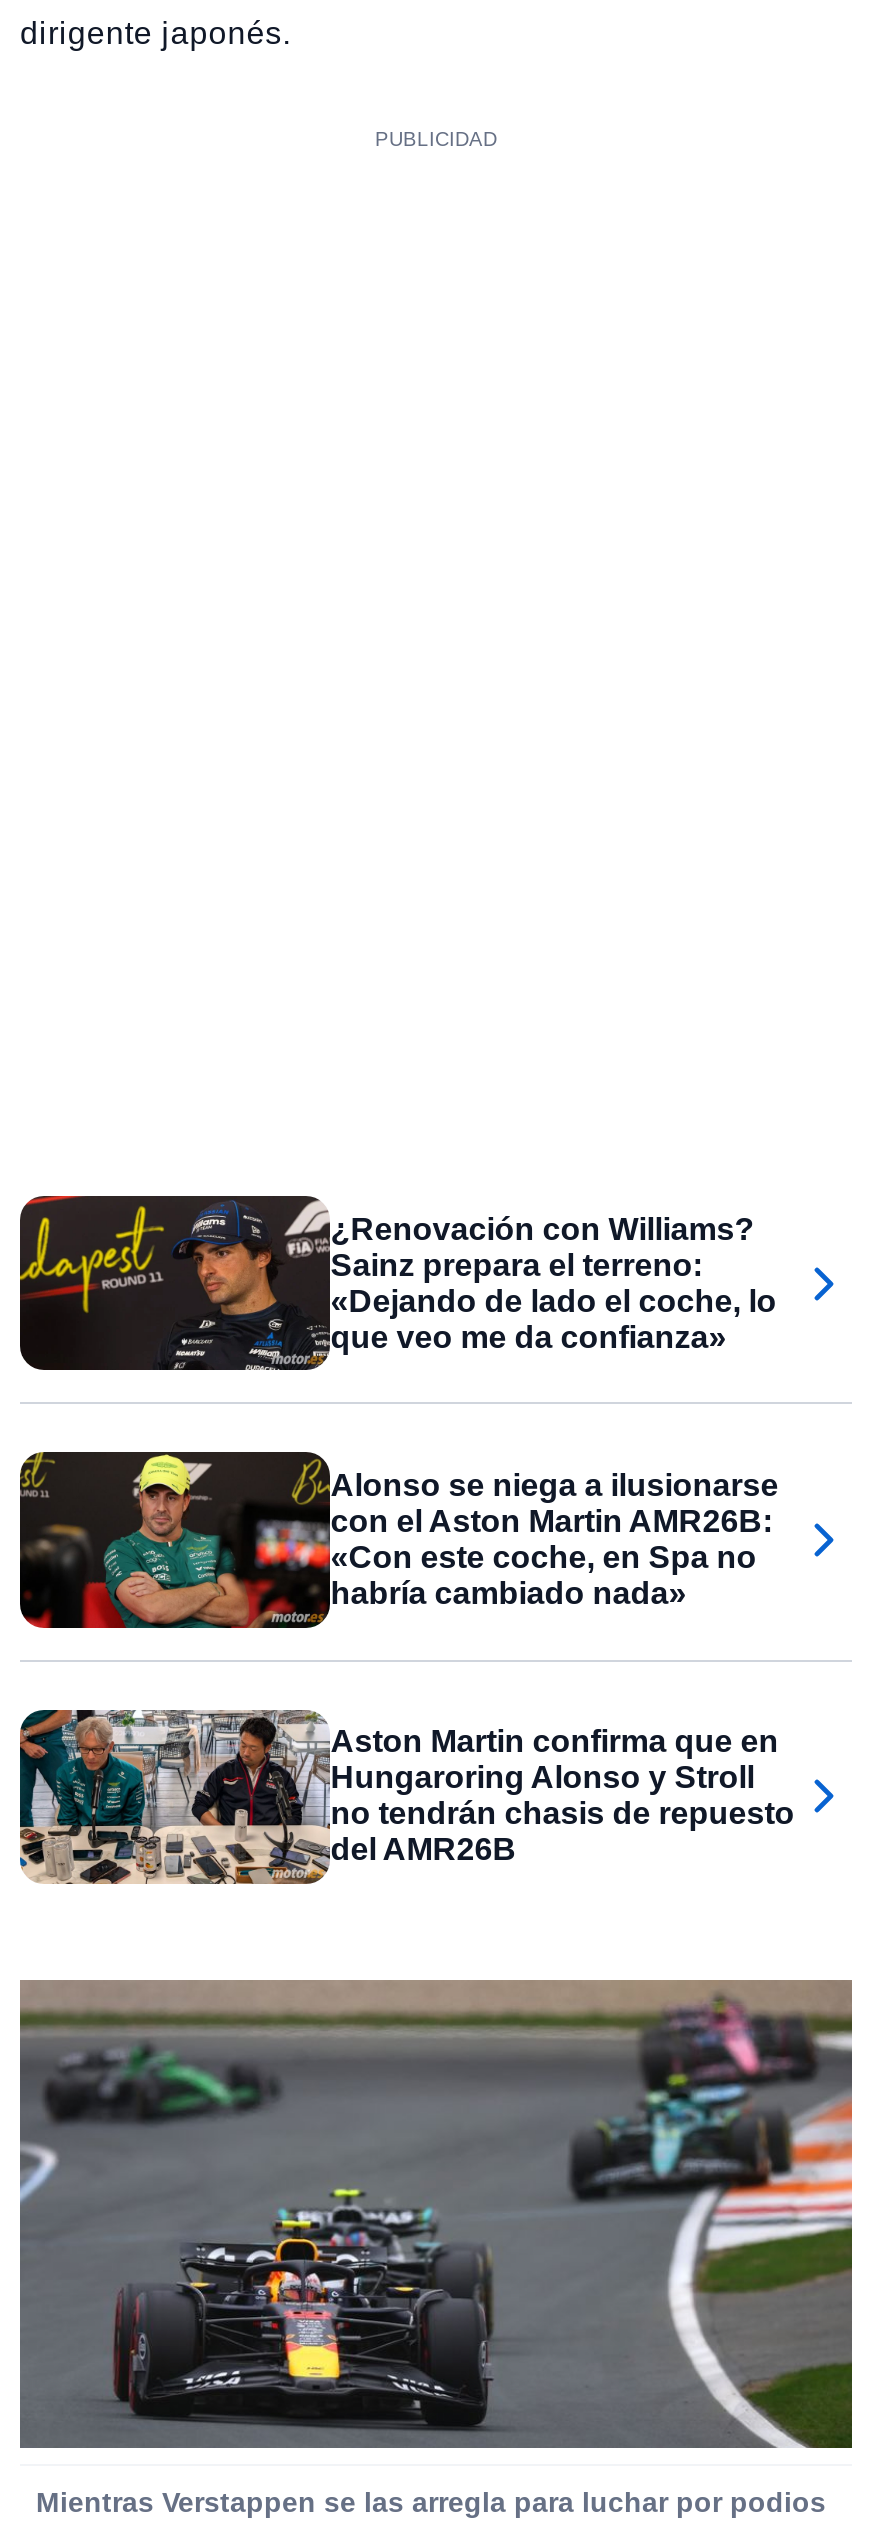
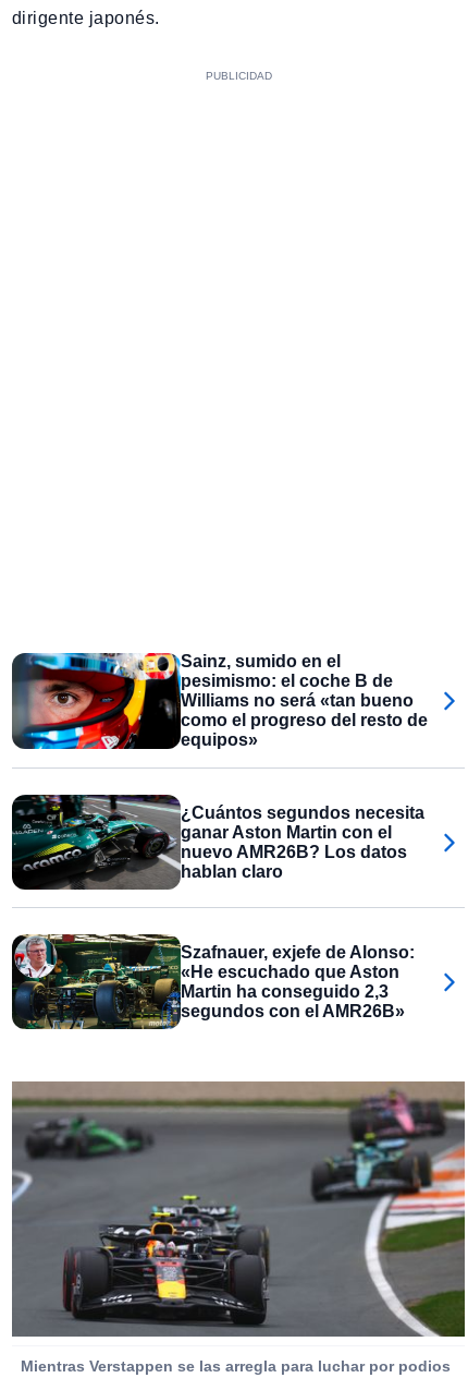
- [image]
- ¿Renovación con Williams?
- Sainz prepara el terreno:
- «Dejando de lado el coche, lo
- que veo me da confianza»
+ [image]
+ Sainz, sumido en el
+ pesimismo: el coche B de
+ Williams no será «tan bueno
+ como el progreso del resto de
+ equipos»

- [image]
- Alonso se niega a ilusionarse
- con el Aston Martin AMR26B:
- «Con este coche, en Spa no
- habría cambiado nada»
+ [image]
+ ¿Cuántos segundos necesita
+ ganar Aston Martin con el
+ nuevo AMR26B? Los datos
+ hablan claro

- [image]
- Aston Martin confirma que en
- Hungaroring Alonso y Stroll
- no tendrán chasis de repuesto
- del AMR26B
+ [image]
+ Szafnauer, exjefe de Alonso:
+ «He escuchado que Aston
+ Martin ha conseguido 2,3
+ segundos con el AMR26B»
